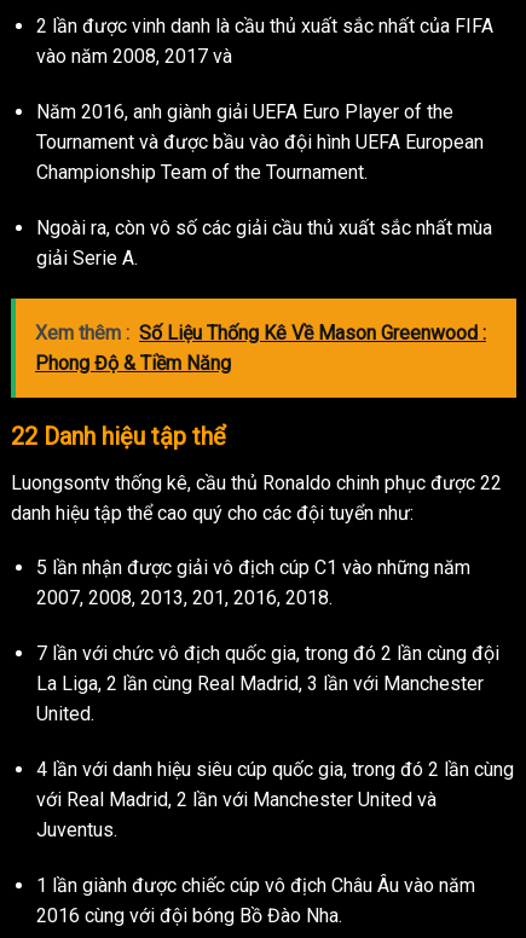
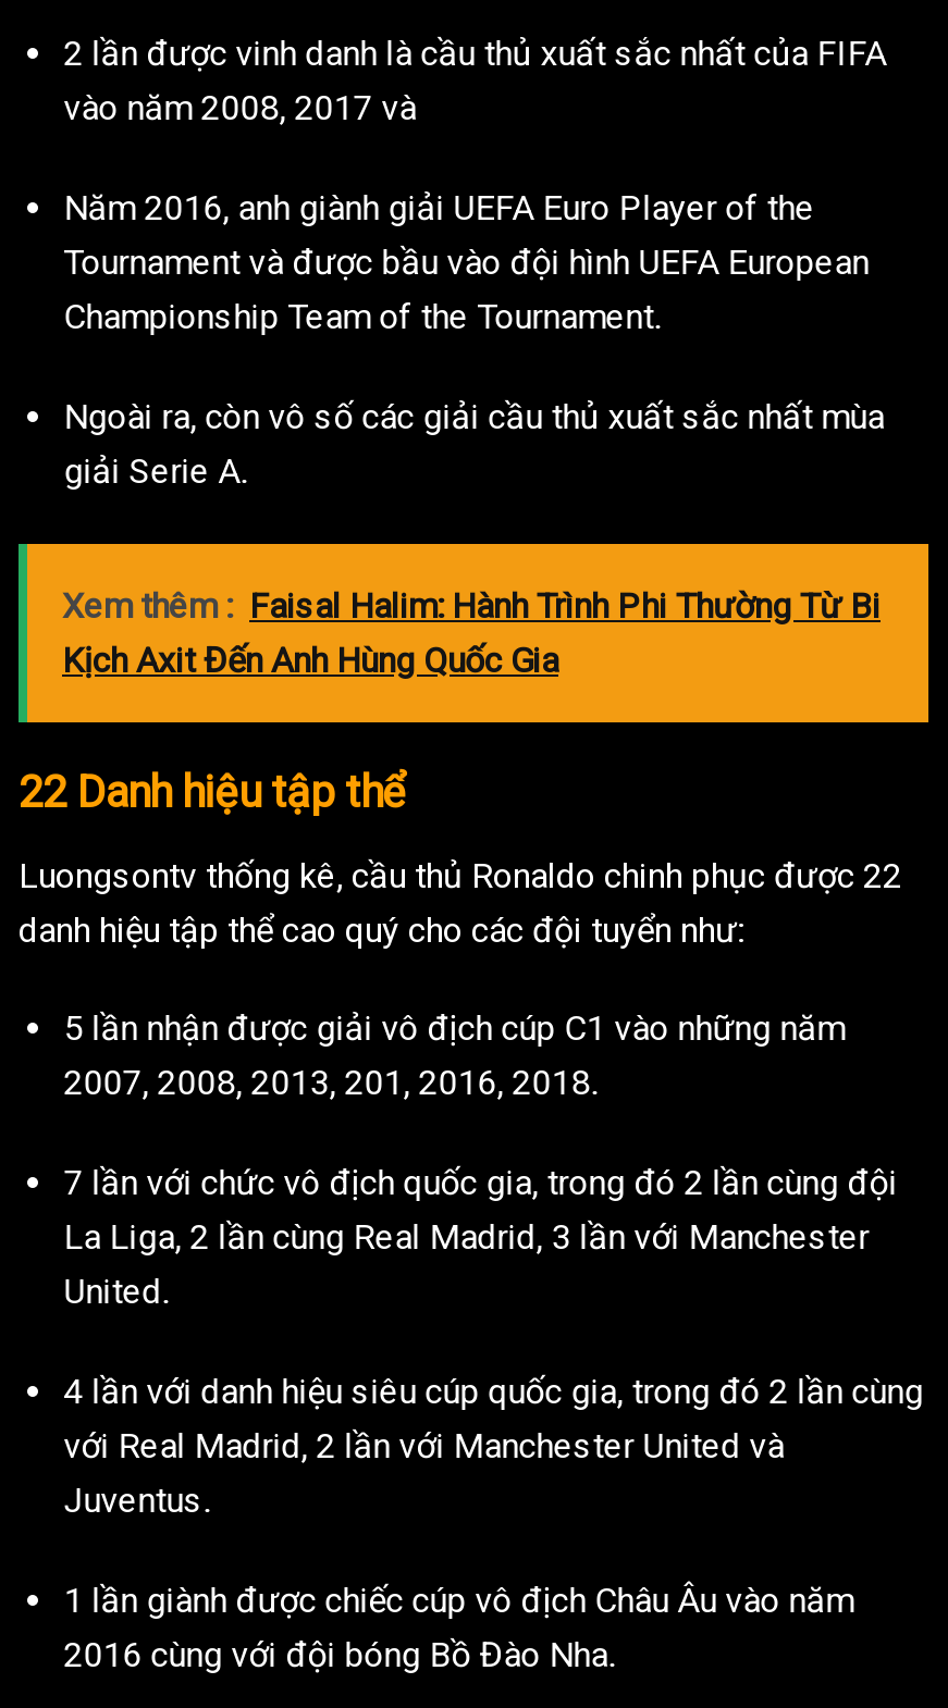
- Xem thêm : Số Liệu Thống Kê Về Mason Greenwood :
- Phong Độ & Tiềm Năng
+ Xem thêm : Faisal Halim: Hành Trình Phi Thường Từ Bi
+ Kịch Axit Đến Anh Hùng Quốc Gia
